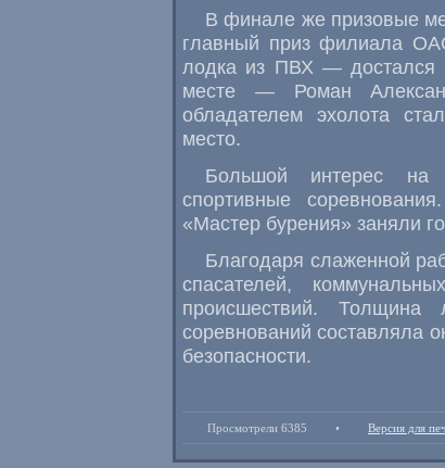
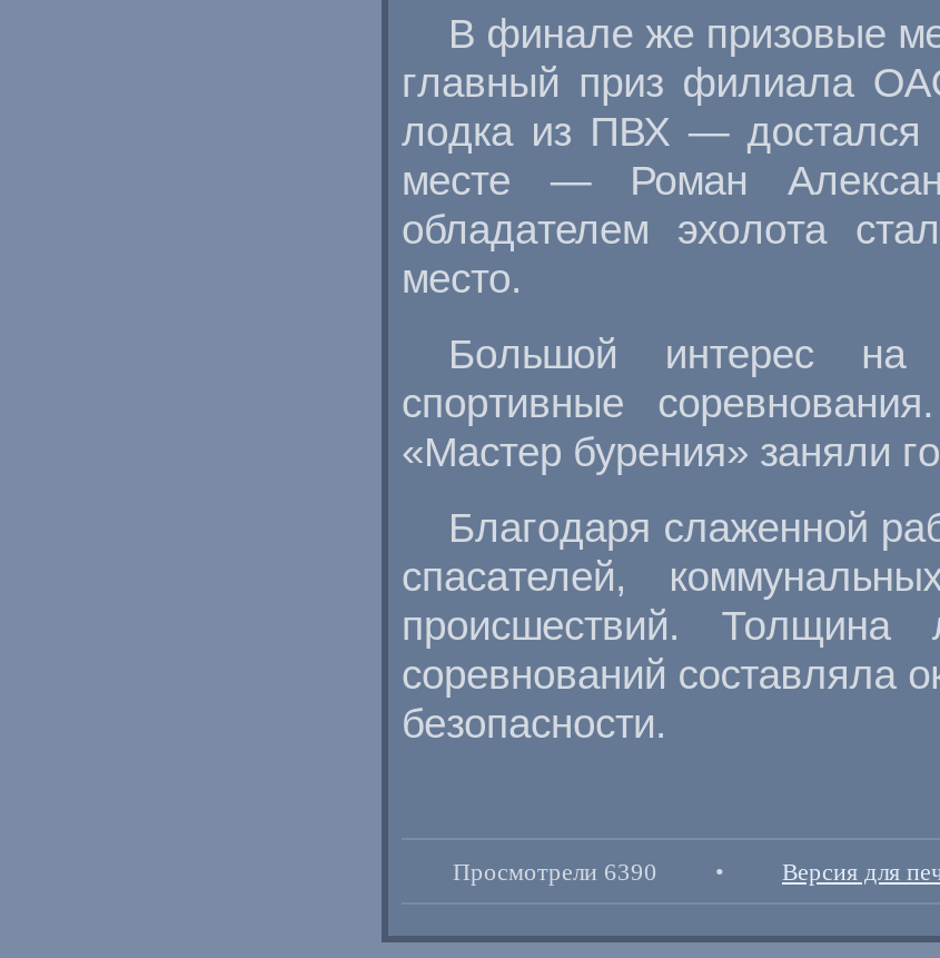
- Просмотрели 6385
+ Просмотрели 6390
